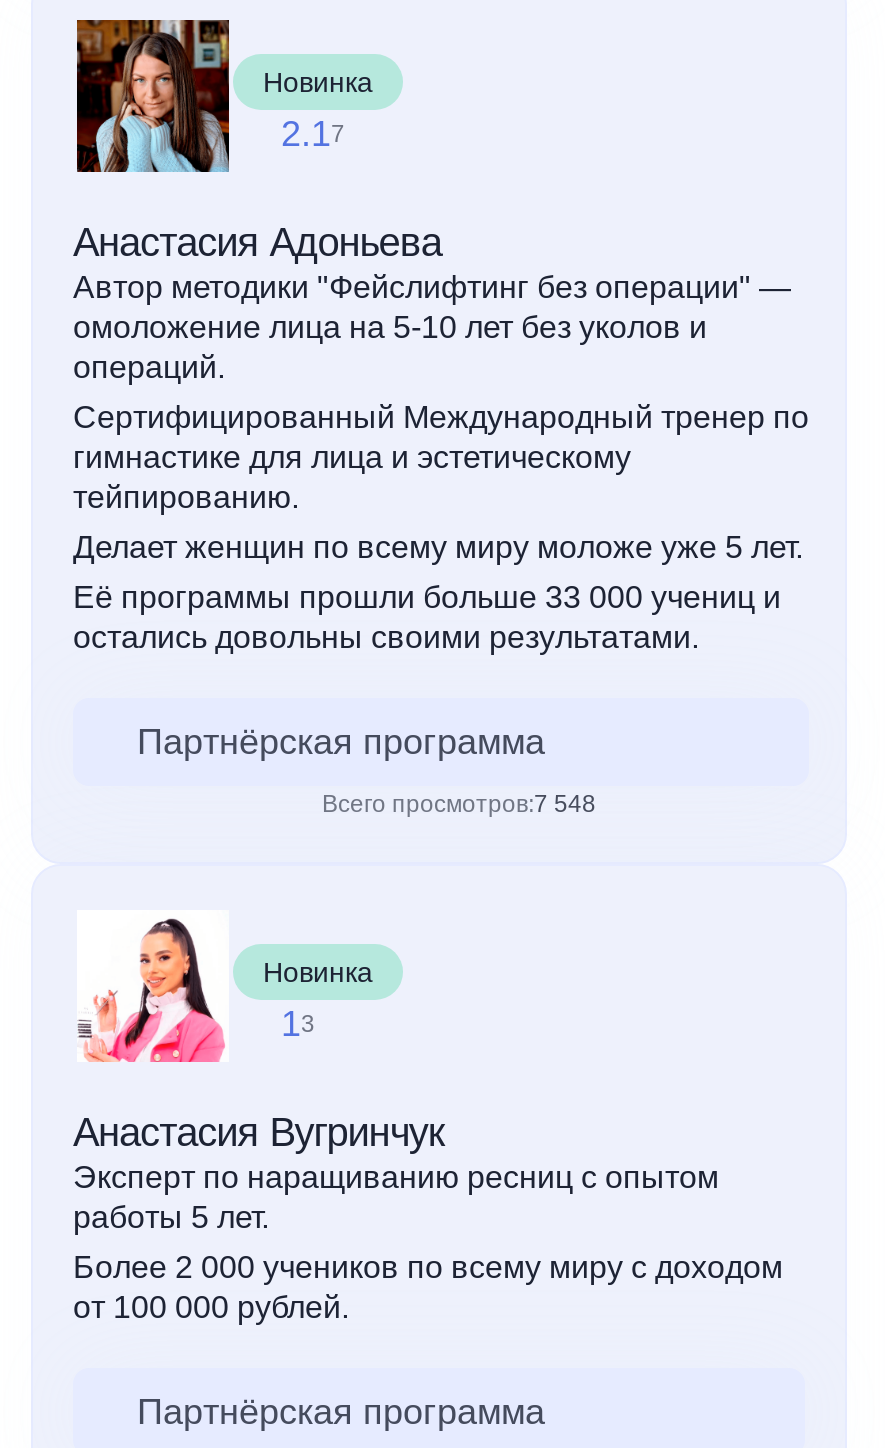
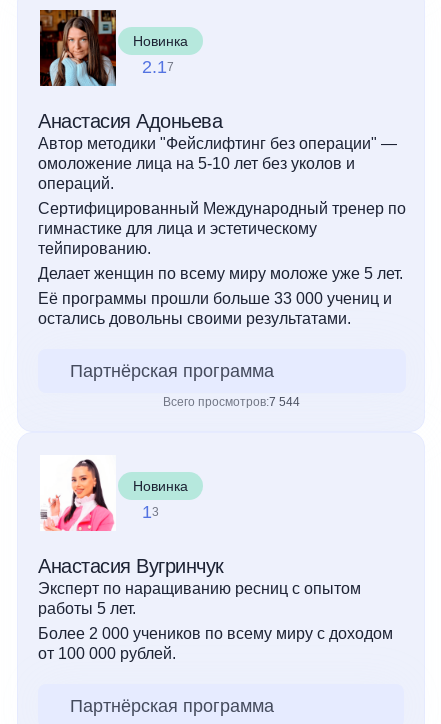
- Всего просмотров:7 548
+ Всего просмотров:7 544
